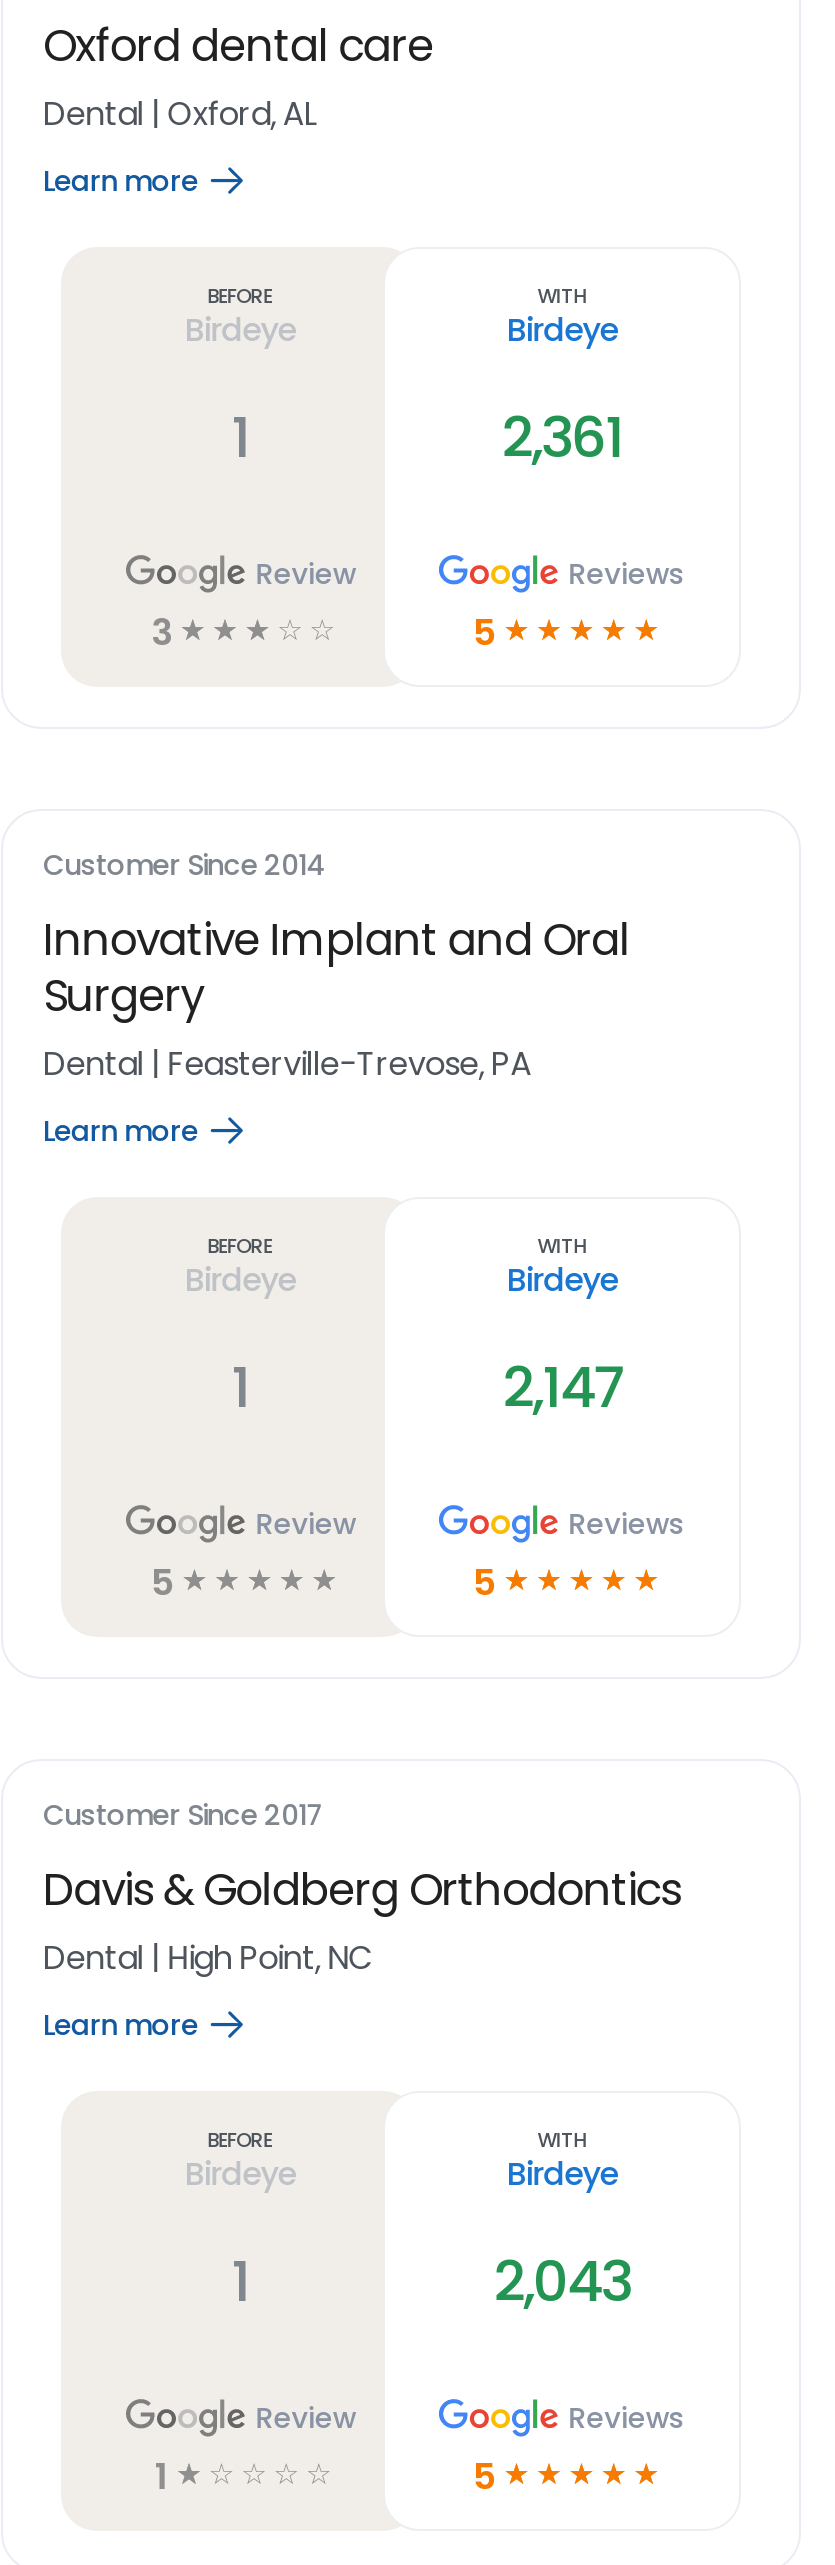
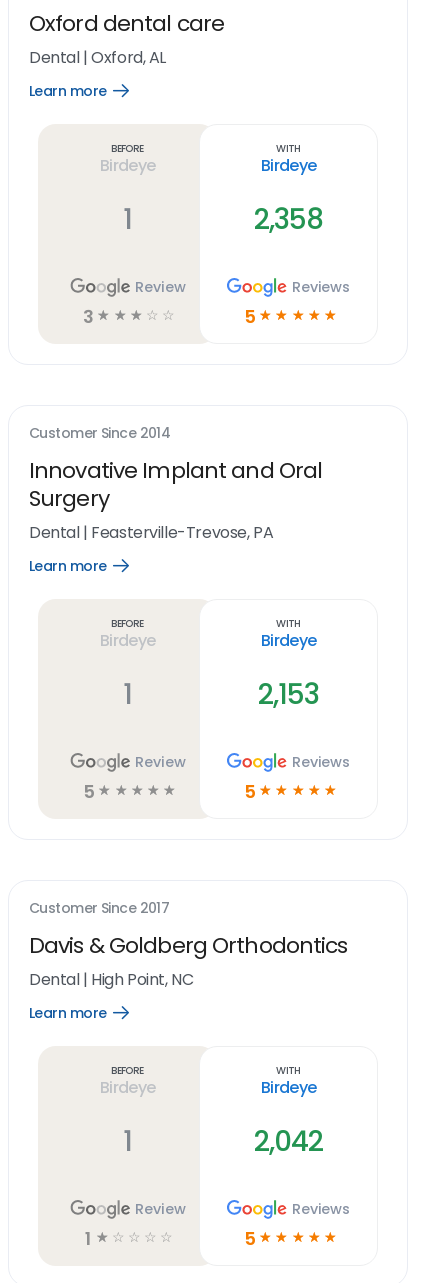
- 2,361
+ 2,358

- 2,147
+ 2,153

- 2,043
+ 2,042
